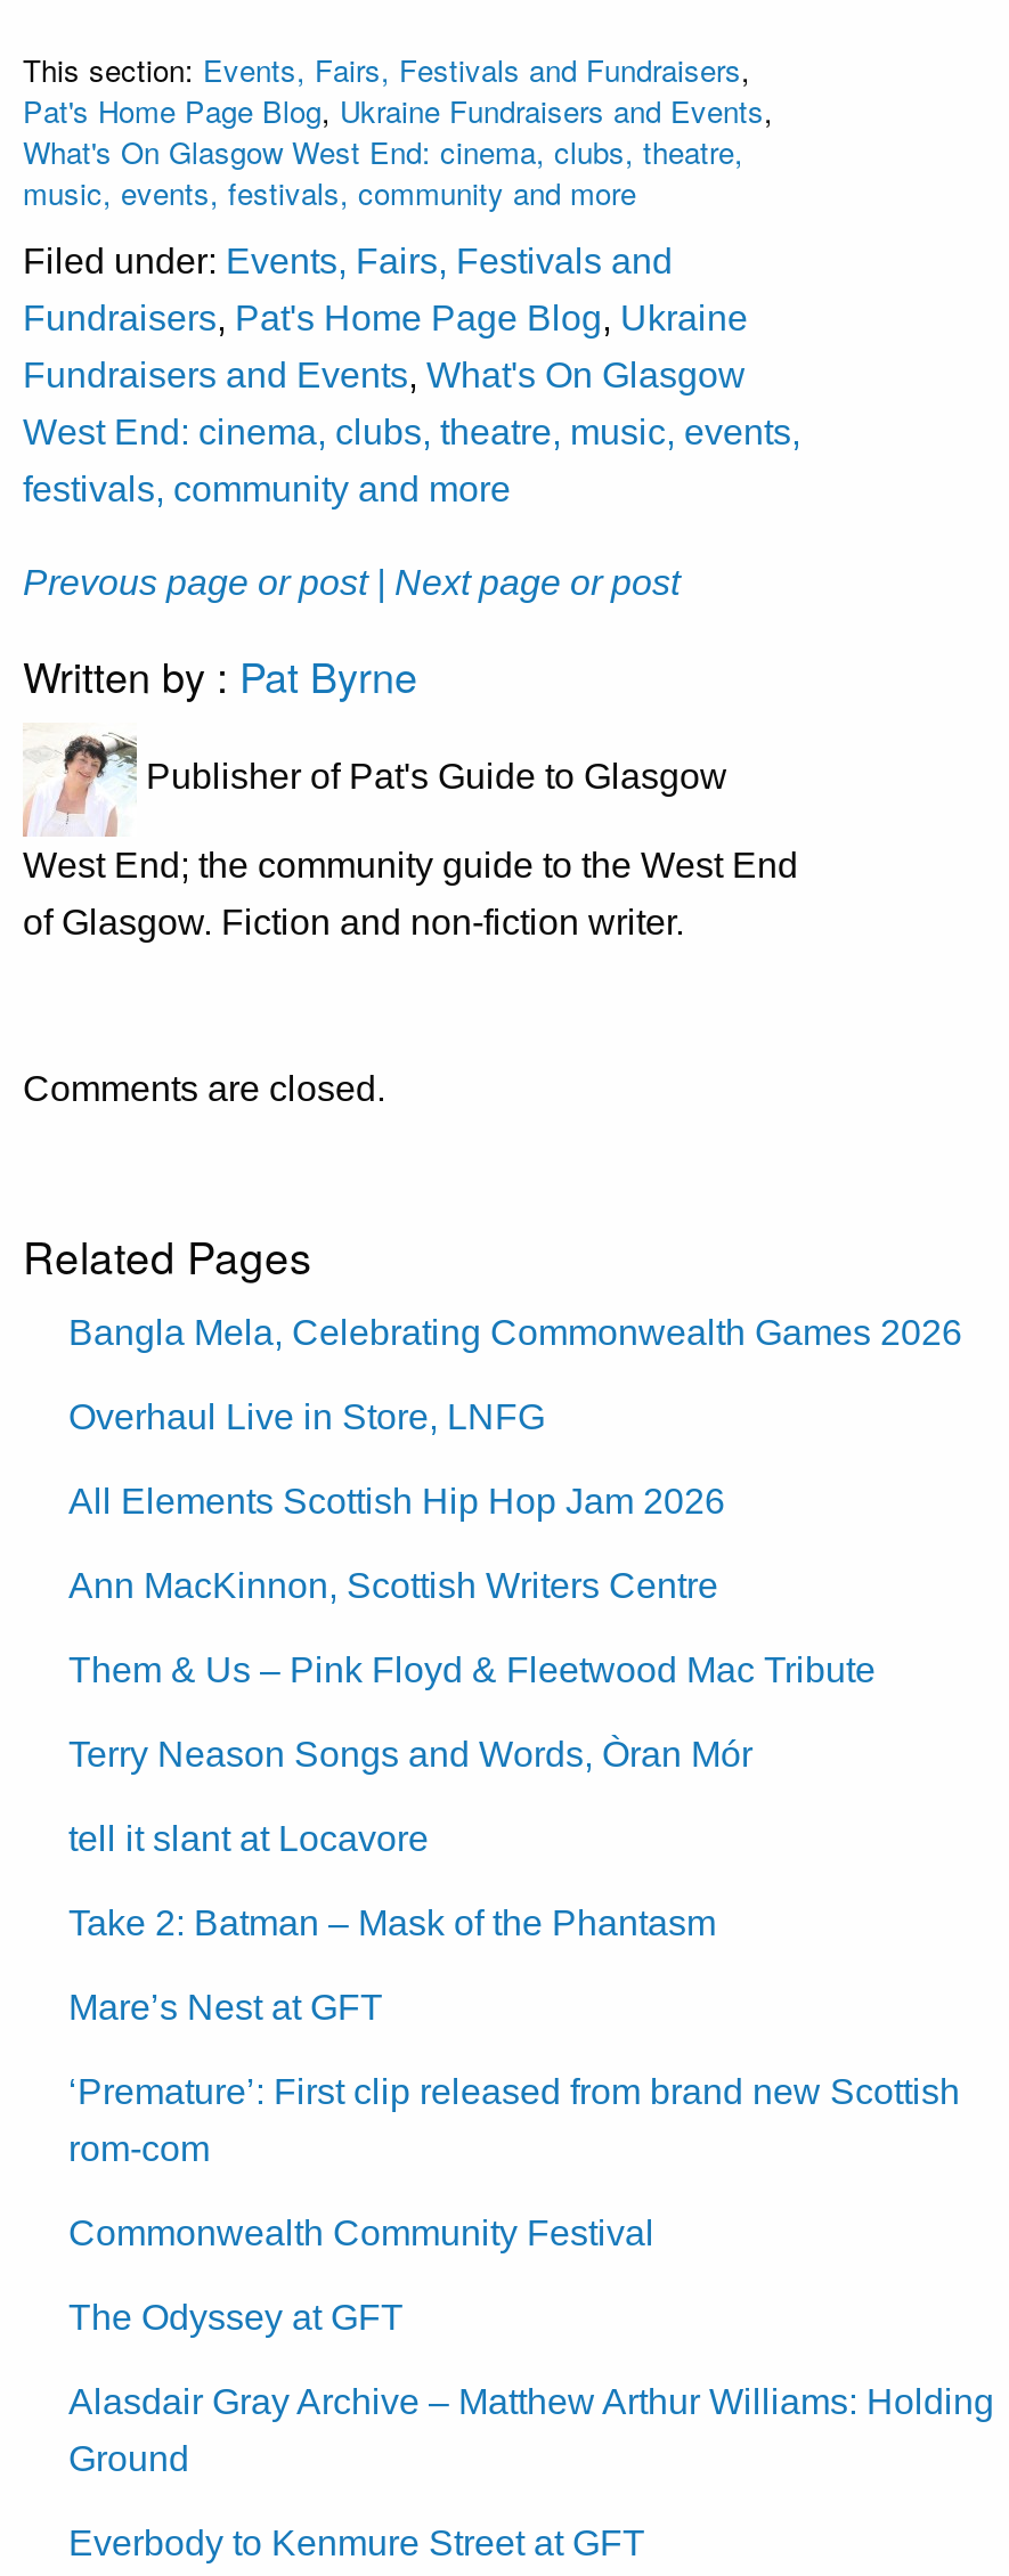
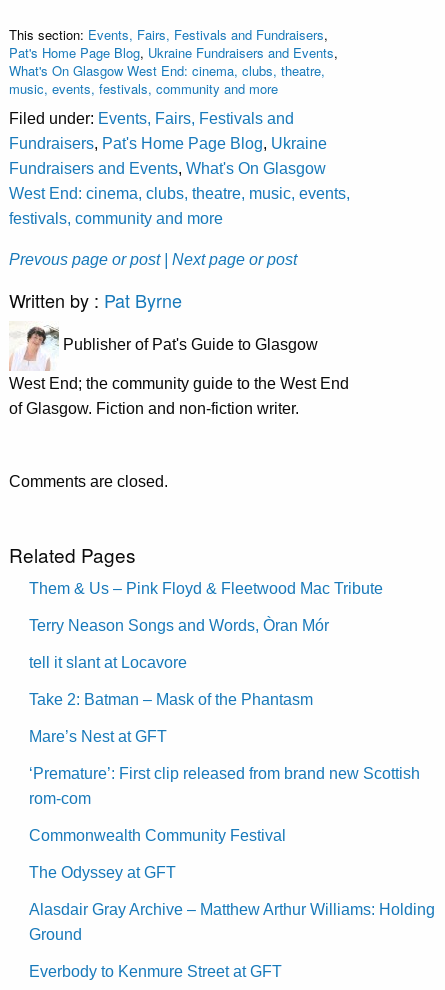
- Bangla Mela, Celebrating Commonwealth Games 2026
- Overhaul Live in Store, LNFG
- All Elements Scottish Hip Hop Jam 2026
- Ann MacKinnon, Scottish Writers Centre
